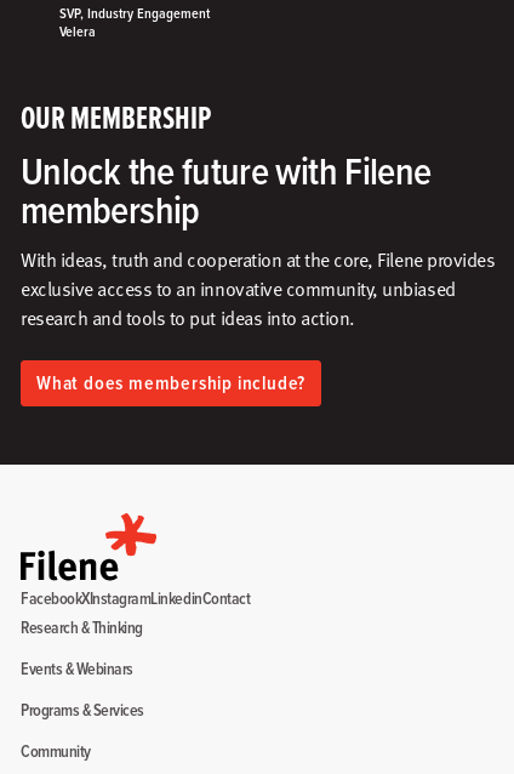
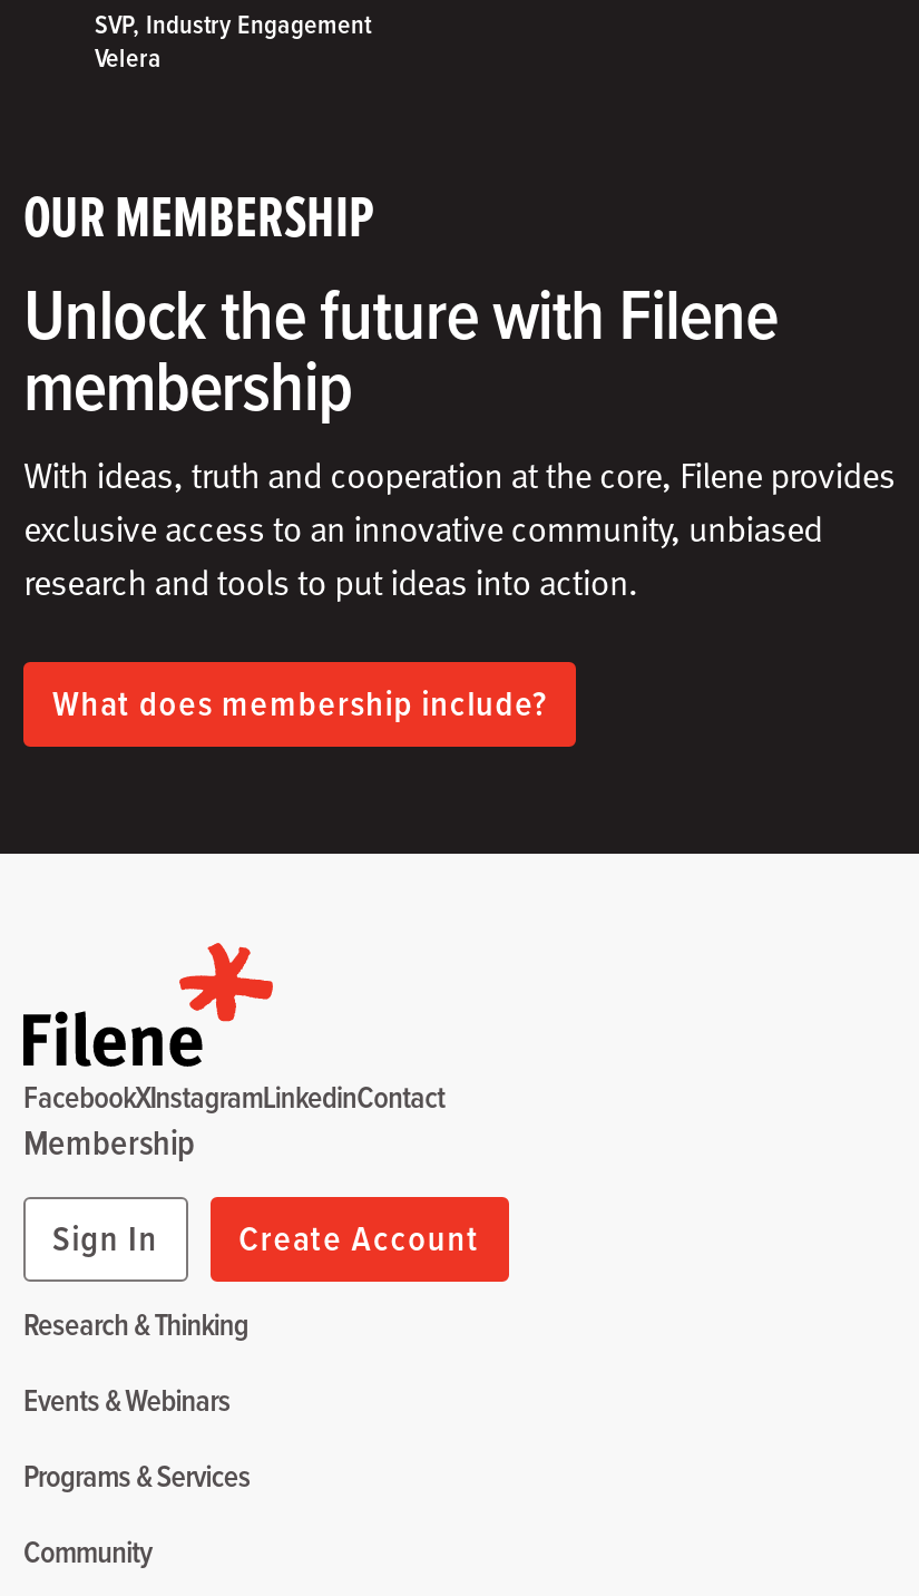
+ Membership
+ Sign In
+ Create Account
